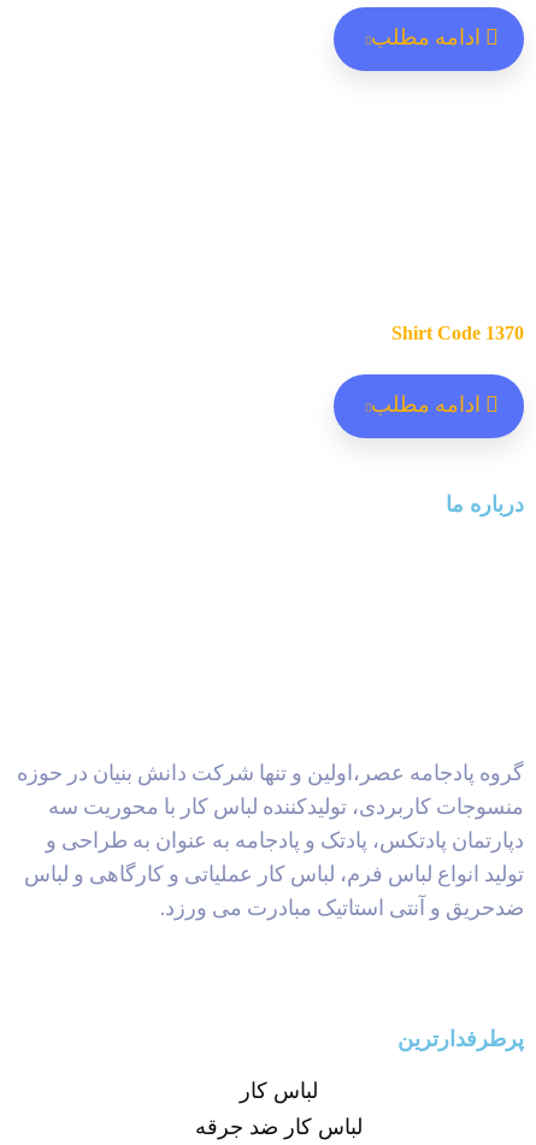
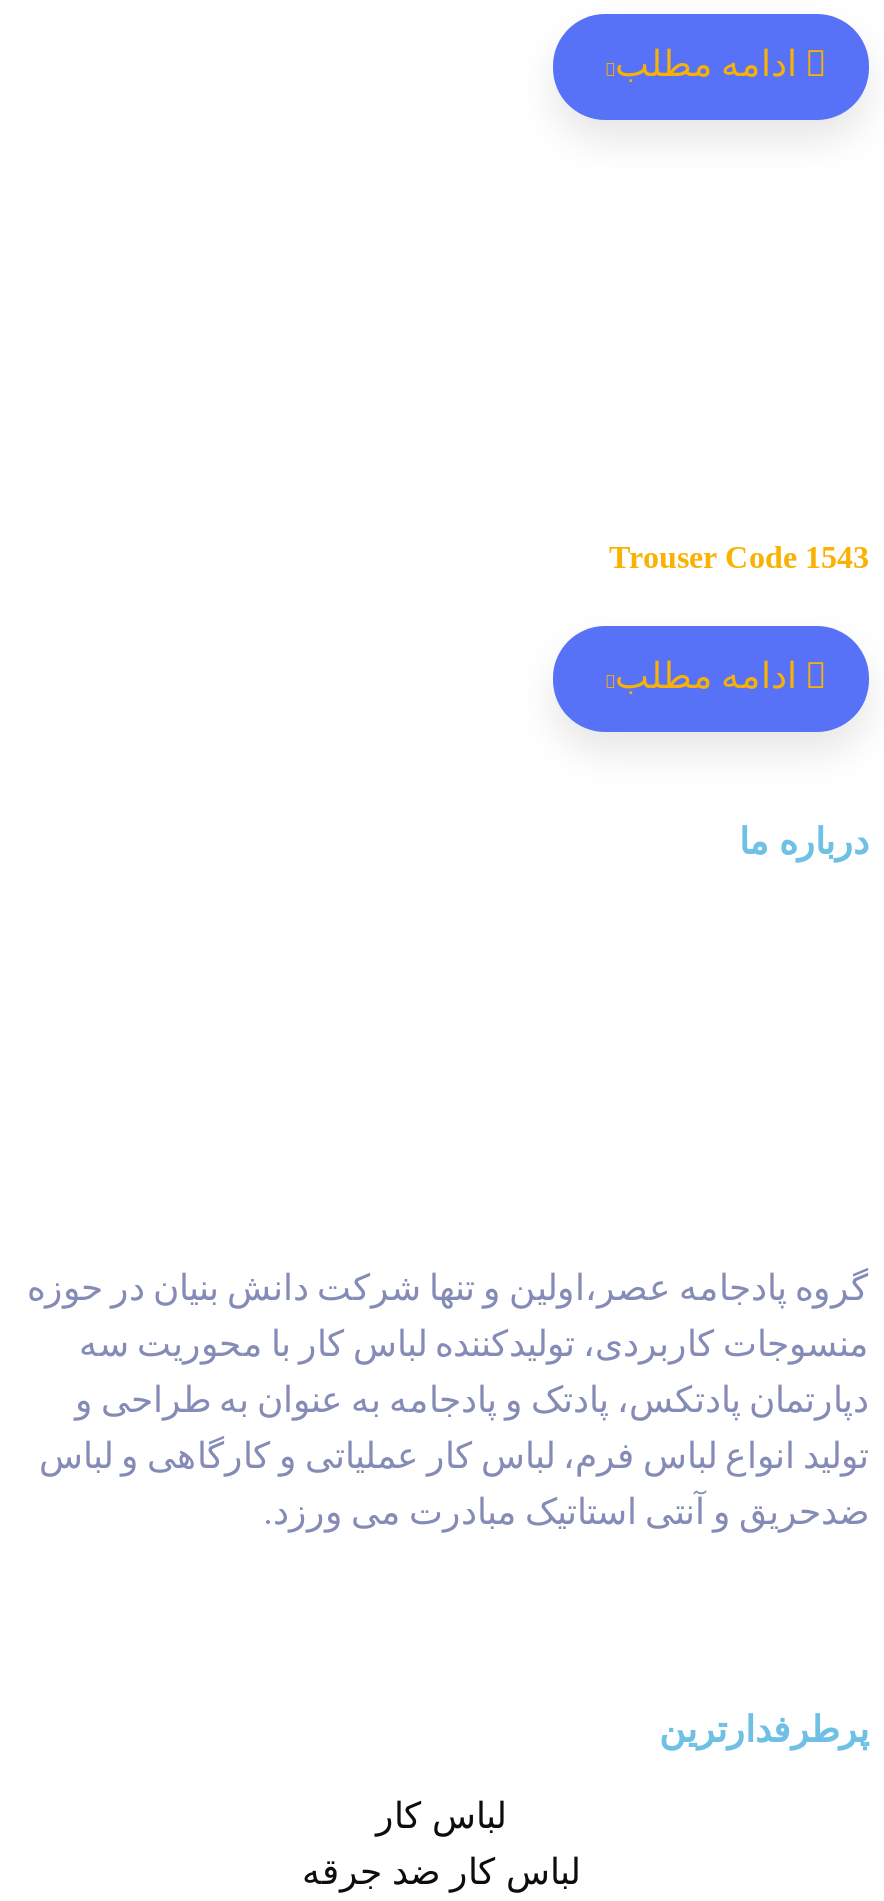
- Shirt Code 1370
+ Trouser Code 1543
